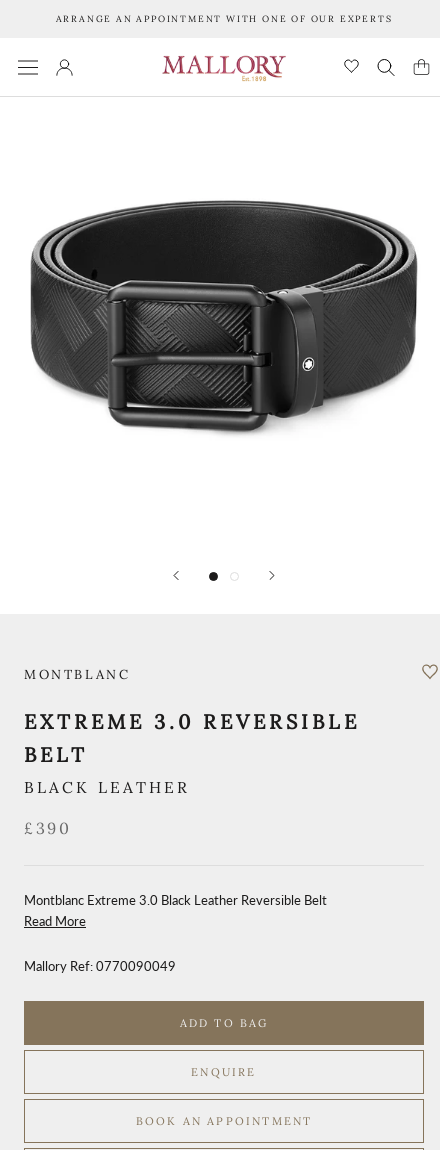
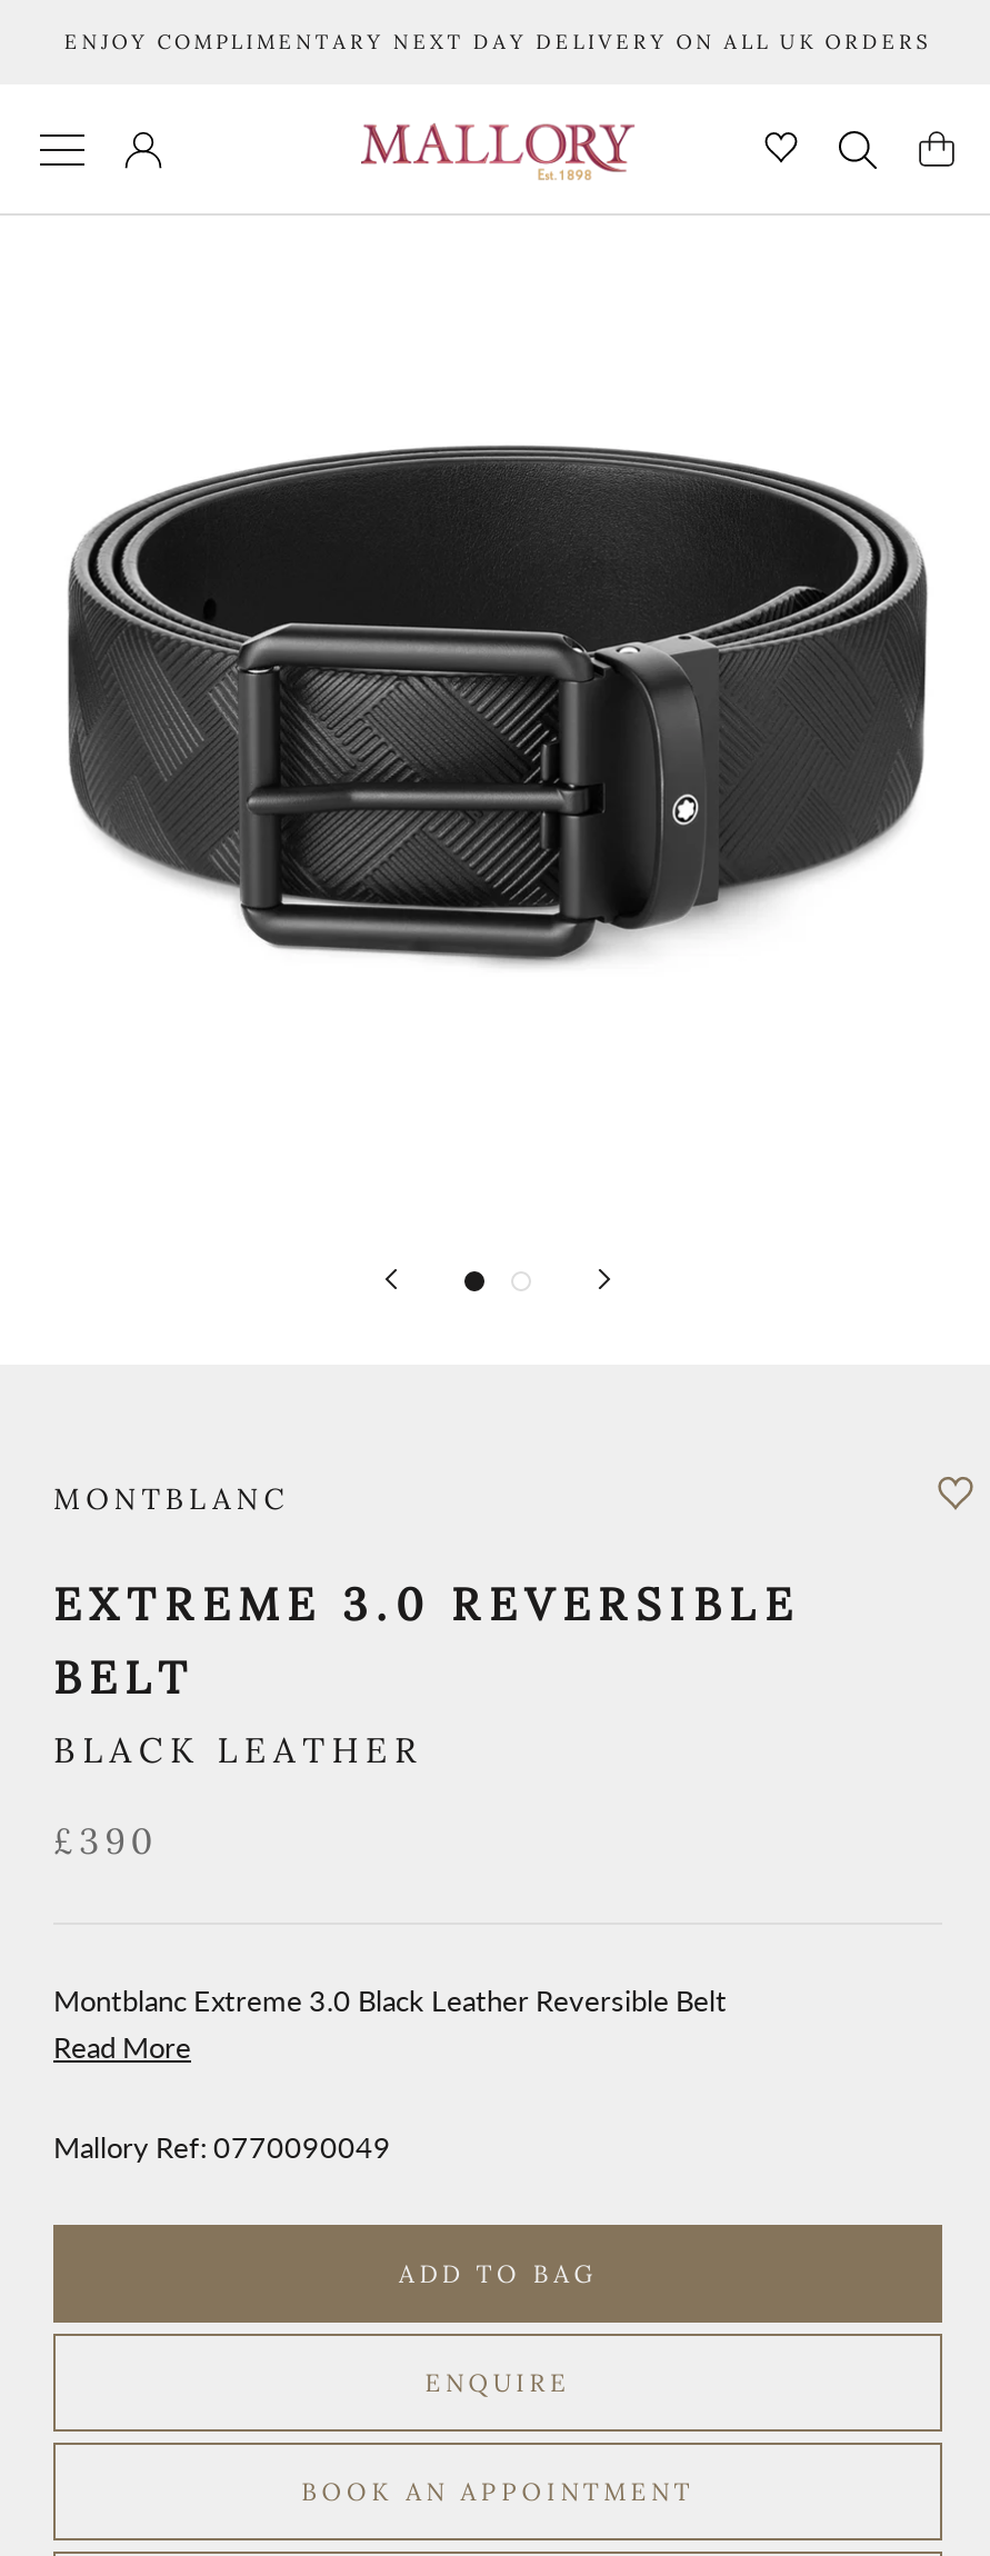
- ARRANGE AN APPOINTMENT WITH ONE OF OUR EXPERTS
+ ENJOY COMPLIMENTARY NEXT DAY DELIVERY ON ALL UK ORDERS
